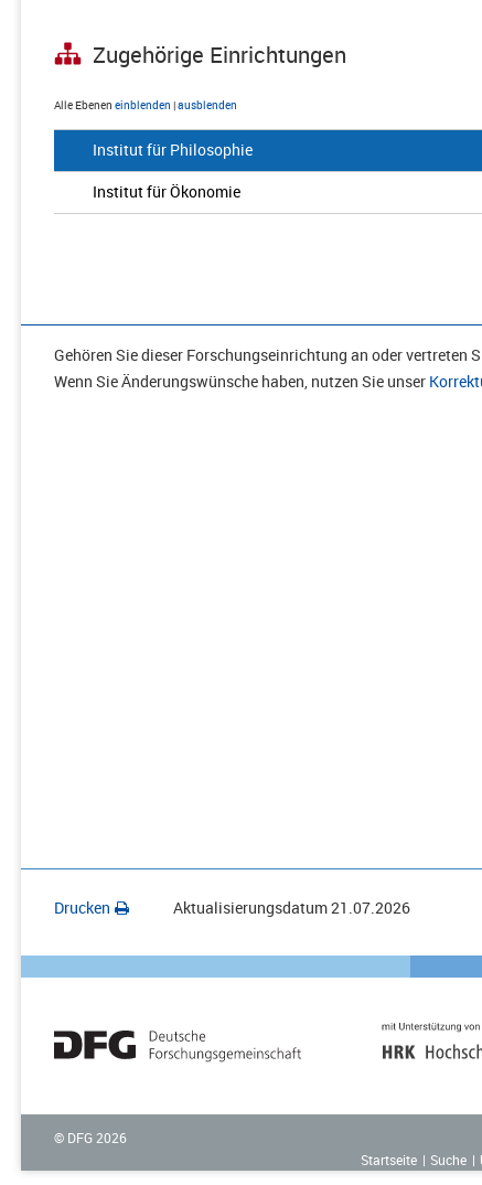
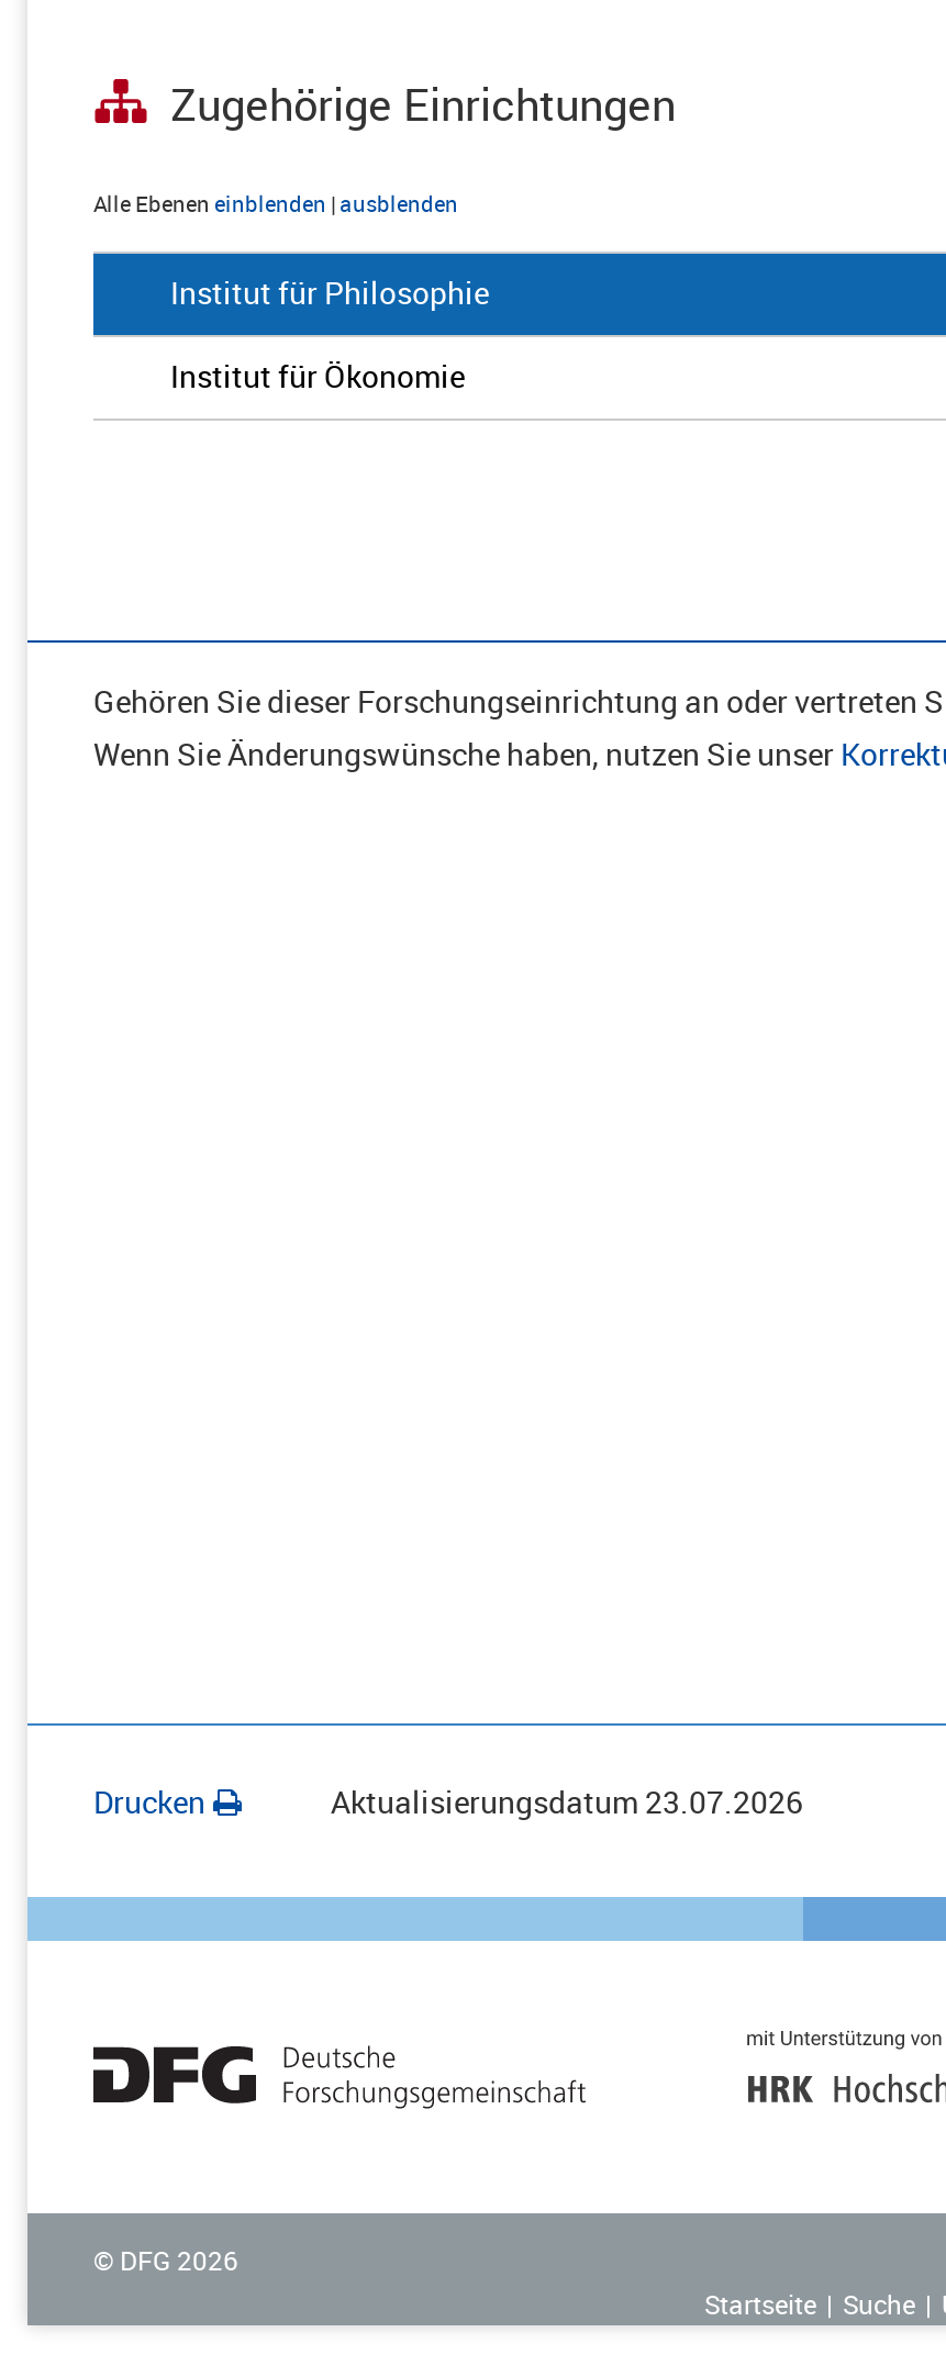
- Aktualisierungsdatum 21.07.2026
+ Aktualisierungsdatum 23.07.2026
